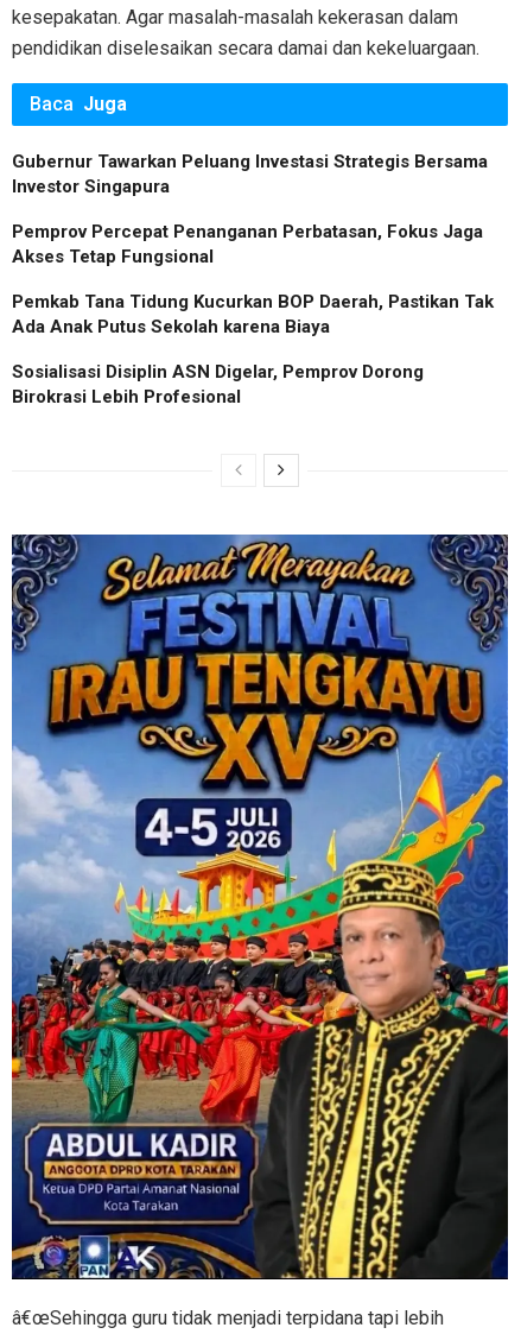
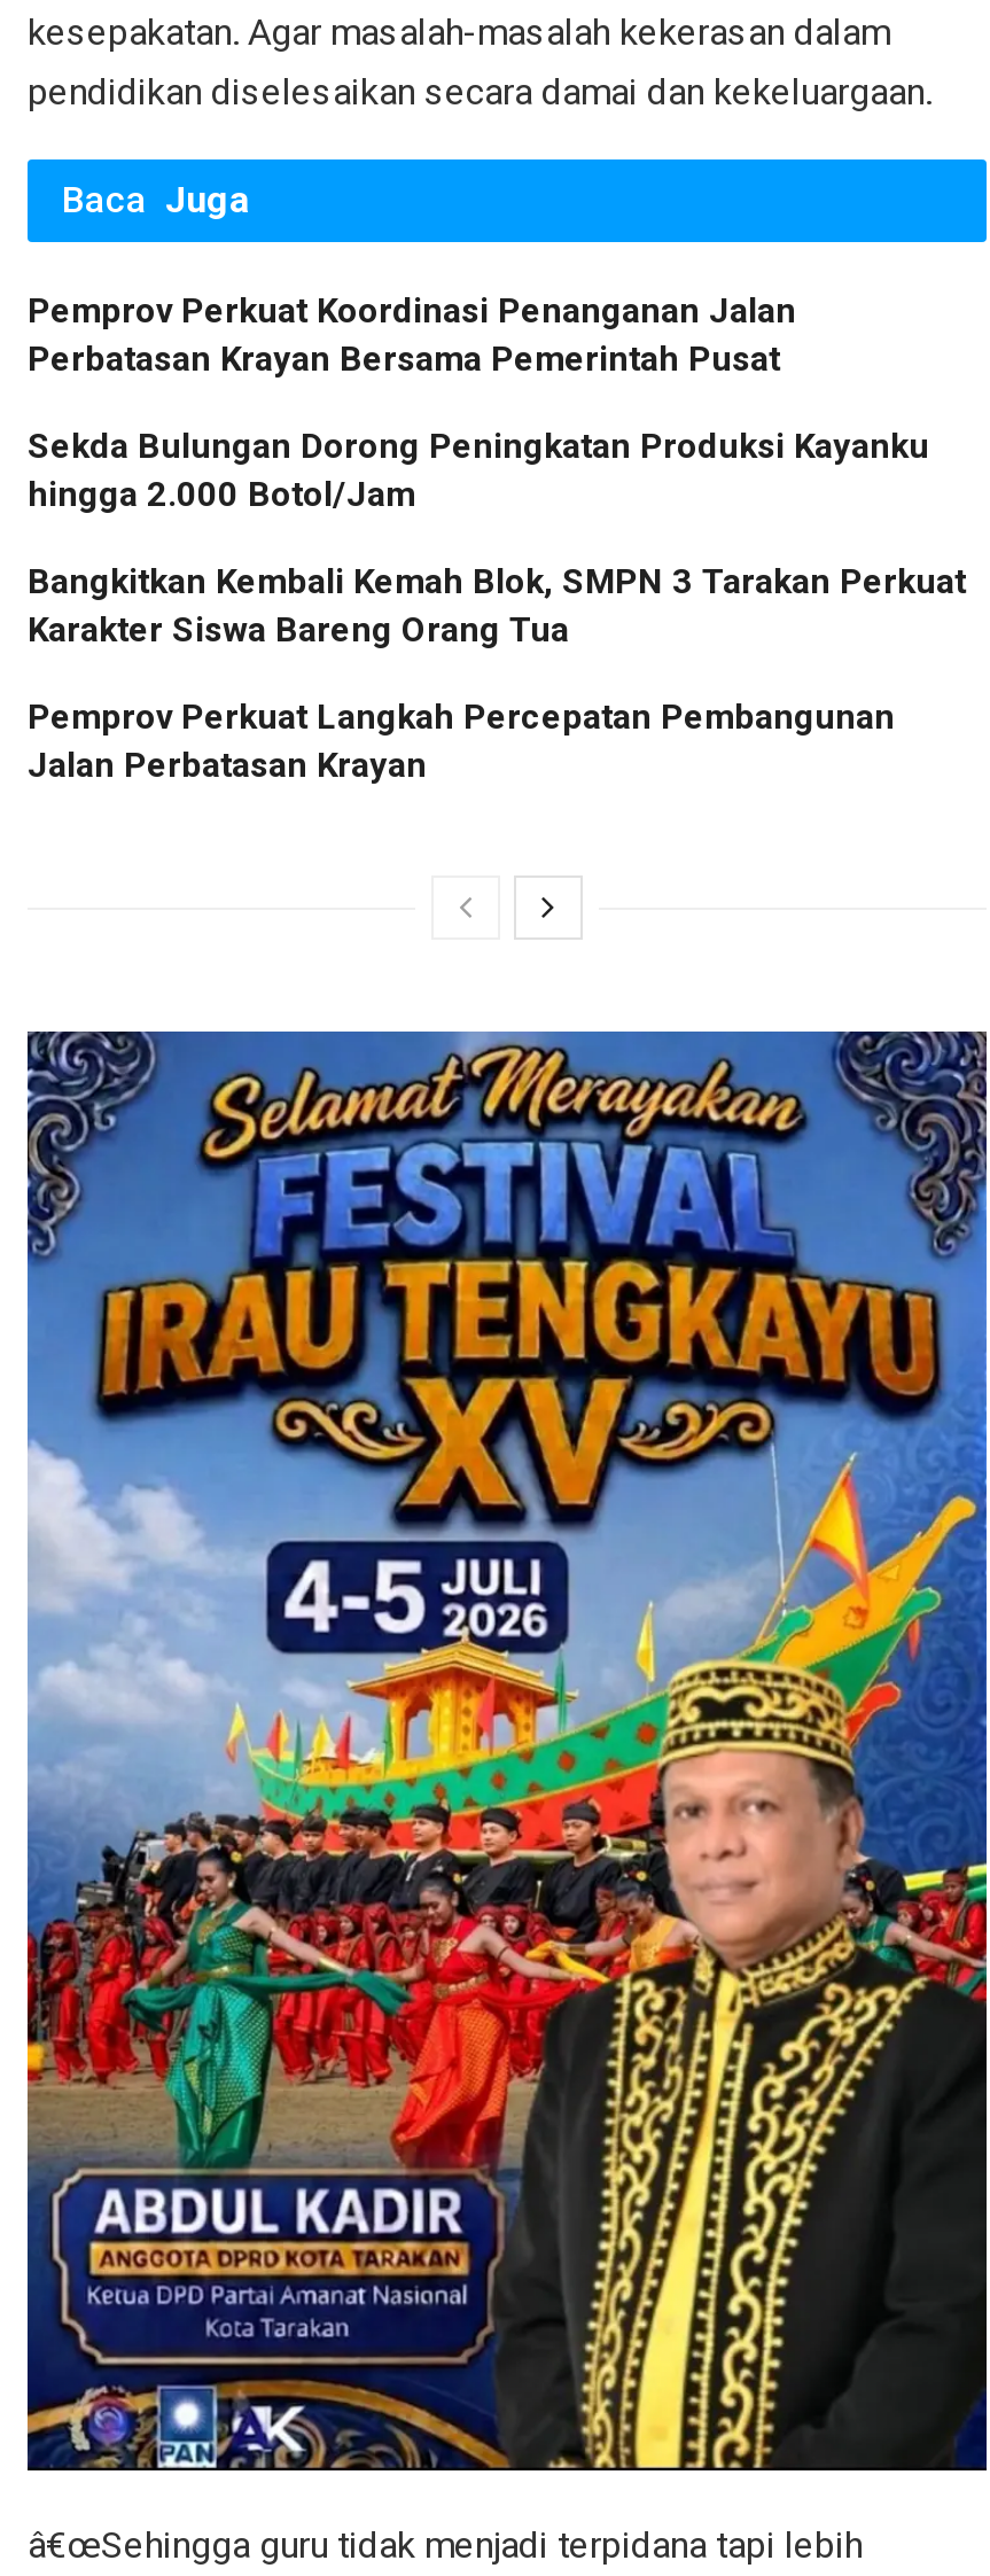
- Gubernur Tawarkan Peluang Investasi Strategis Bersama
- Investor Singapura
+ Pemprov Perkuat Koordinasi Penanganan Jalan
+ Perbatasan Krayan Bersama Pemerintah Pusat

- Pemprov Percepat Penanganan Perbatasan, Fokus Jaga
- Akses Tetap Fungsional
+ Sekda Bulungan Dorong Peningkatan Produksi Kayanku
+ hingga 2.000 Botol/Jam

- Pemkab Tana Tidung Kucurkan BOP Daerah, Pastikan Tak
- Ada Anak Putus Sekolah karena Biaya
+ Bangkitkan Kembali Kemah Blok, SMPN 3 Tarakan Perkuat
+ Karakter Siswa Bareng Orang Tua

- Sosialisasi Disiplin ASN Digelar, Pemprov Dorong
- Birokrasi Lebih Profesional
+ Pemprov Perkuat Langkah Percepatan Pembangunan
+ Jalan Perbatasan Krayan
